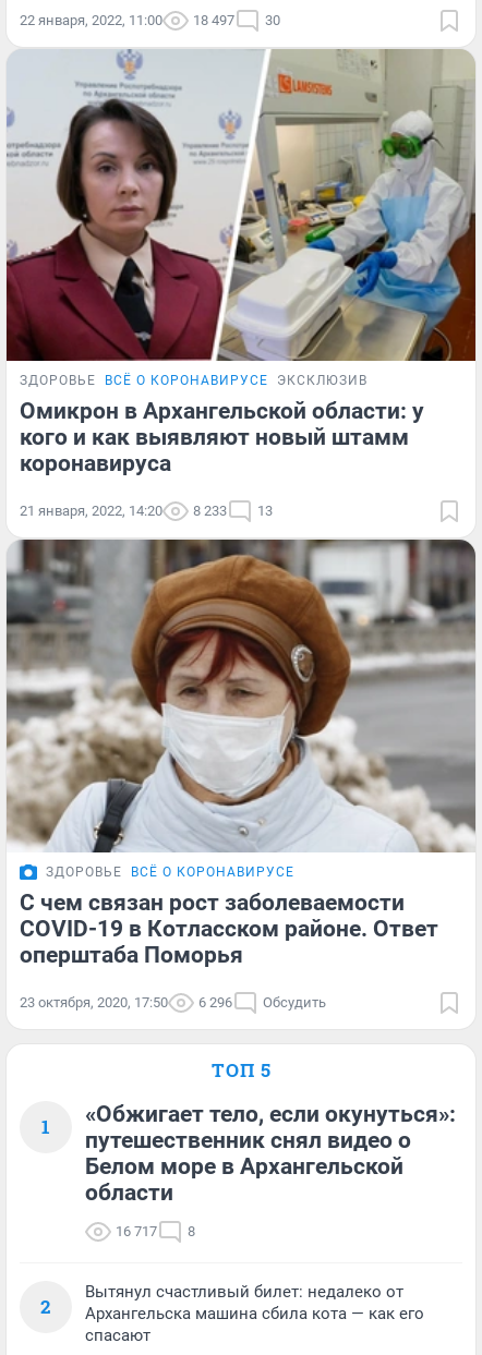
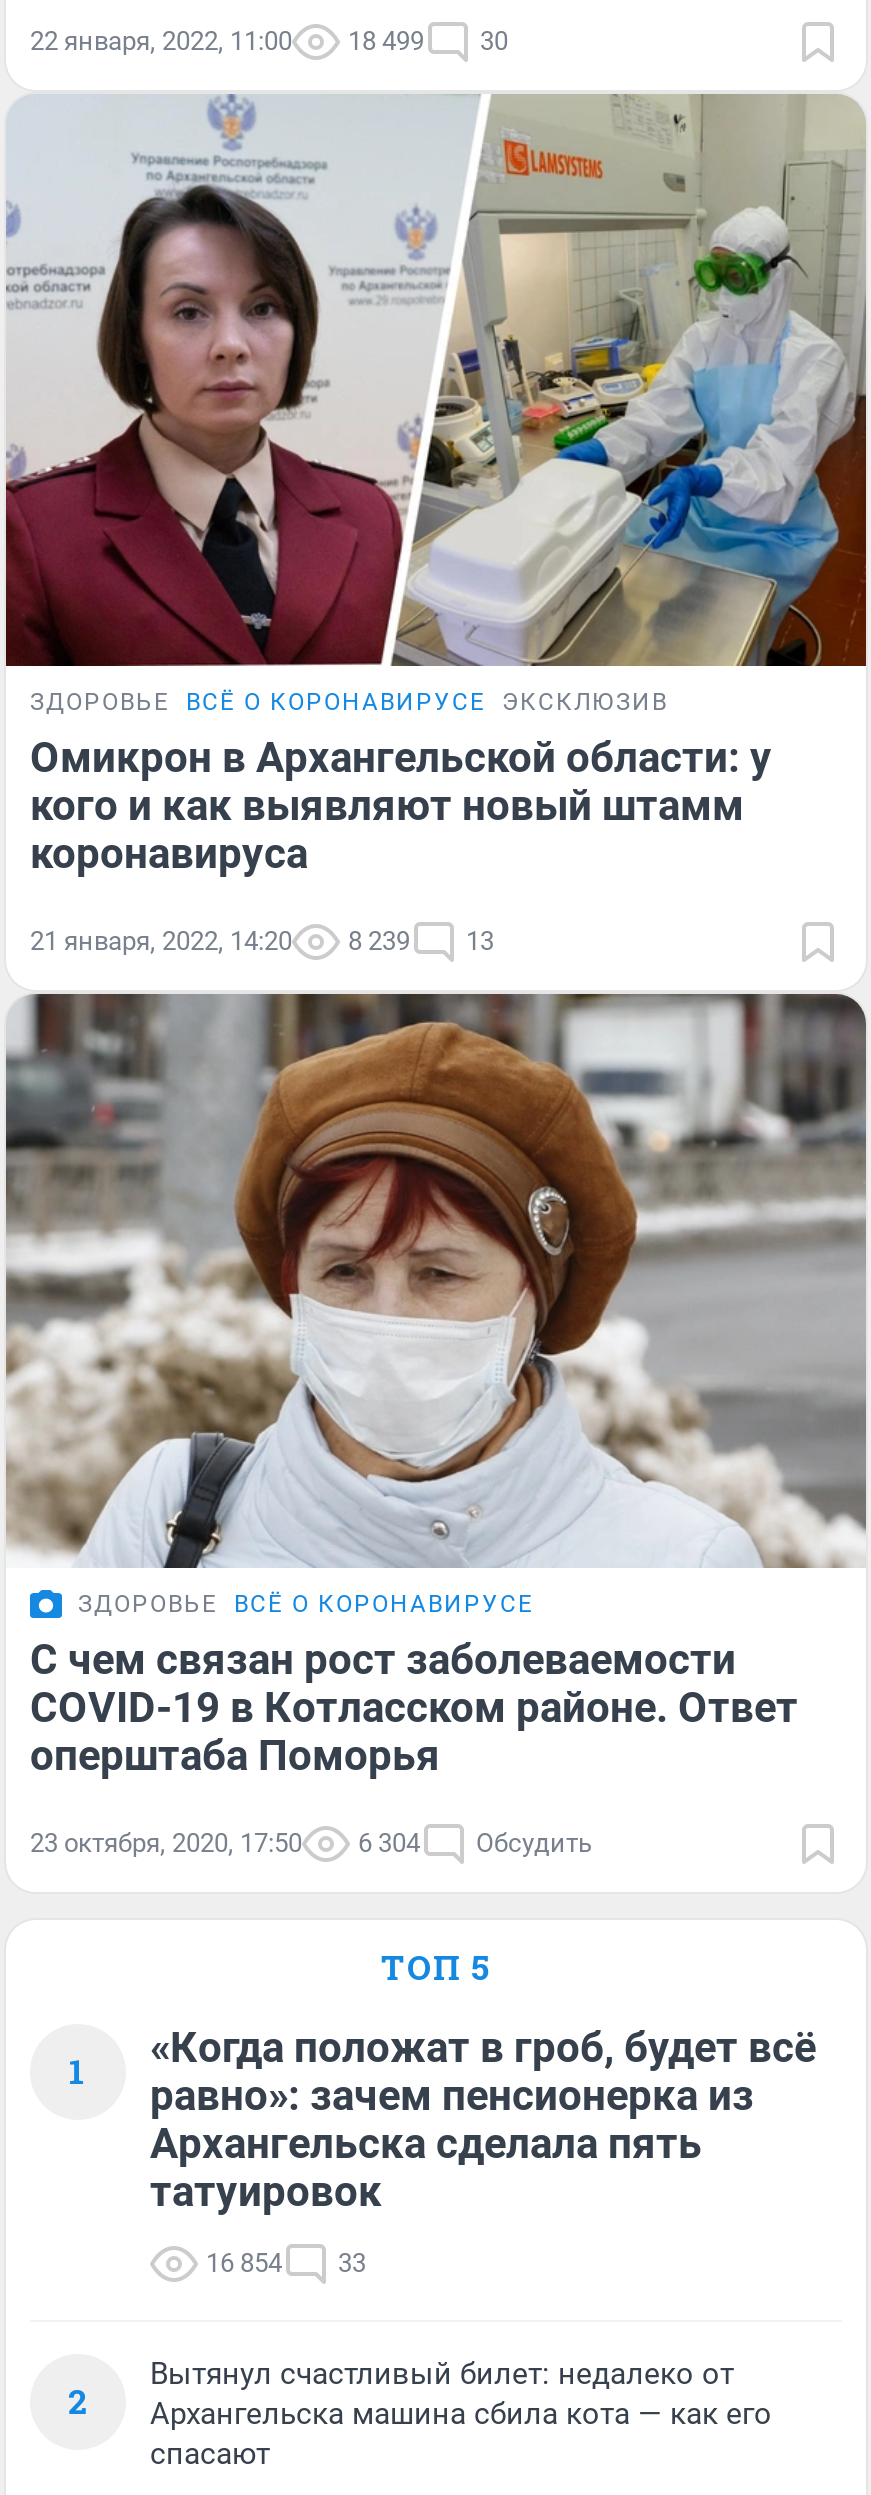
- 22 января, 2022, 11:00 18 497 30
+ 22 января, 2022, 11:00 18 499 30

- 21 января, 2022, 14:20 8 233 13
+ 21 января, 2022, 14:20 8 239 13

- 23 октября, 2020, 17:50 6 296 Обсудить
+ 23 октября, 2020, 17:50 6 304 Обсудить

- «Обжигает тело, если окунуться»:
- путешественник снял видео о
- Белом море в Архангельской
- области
+ «Когда положат в гроб, будет всё
+ равно»: зачем пенсионерка из
+ Архангельска сделала пять
+ татуировок

- 16 717
- 8
+ 16 854
+ 33
